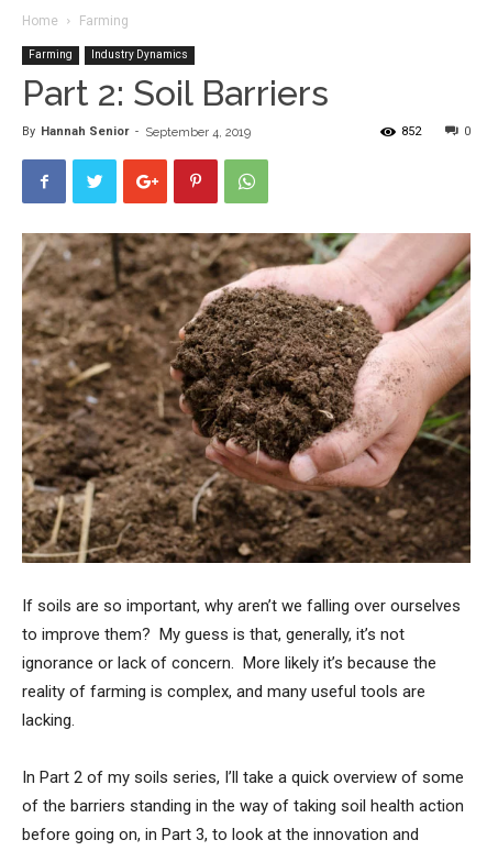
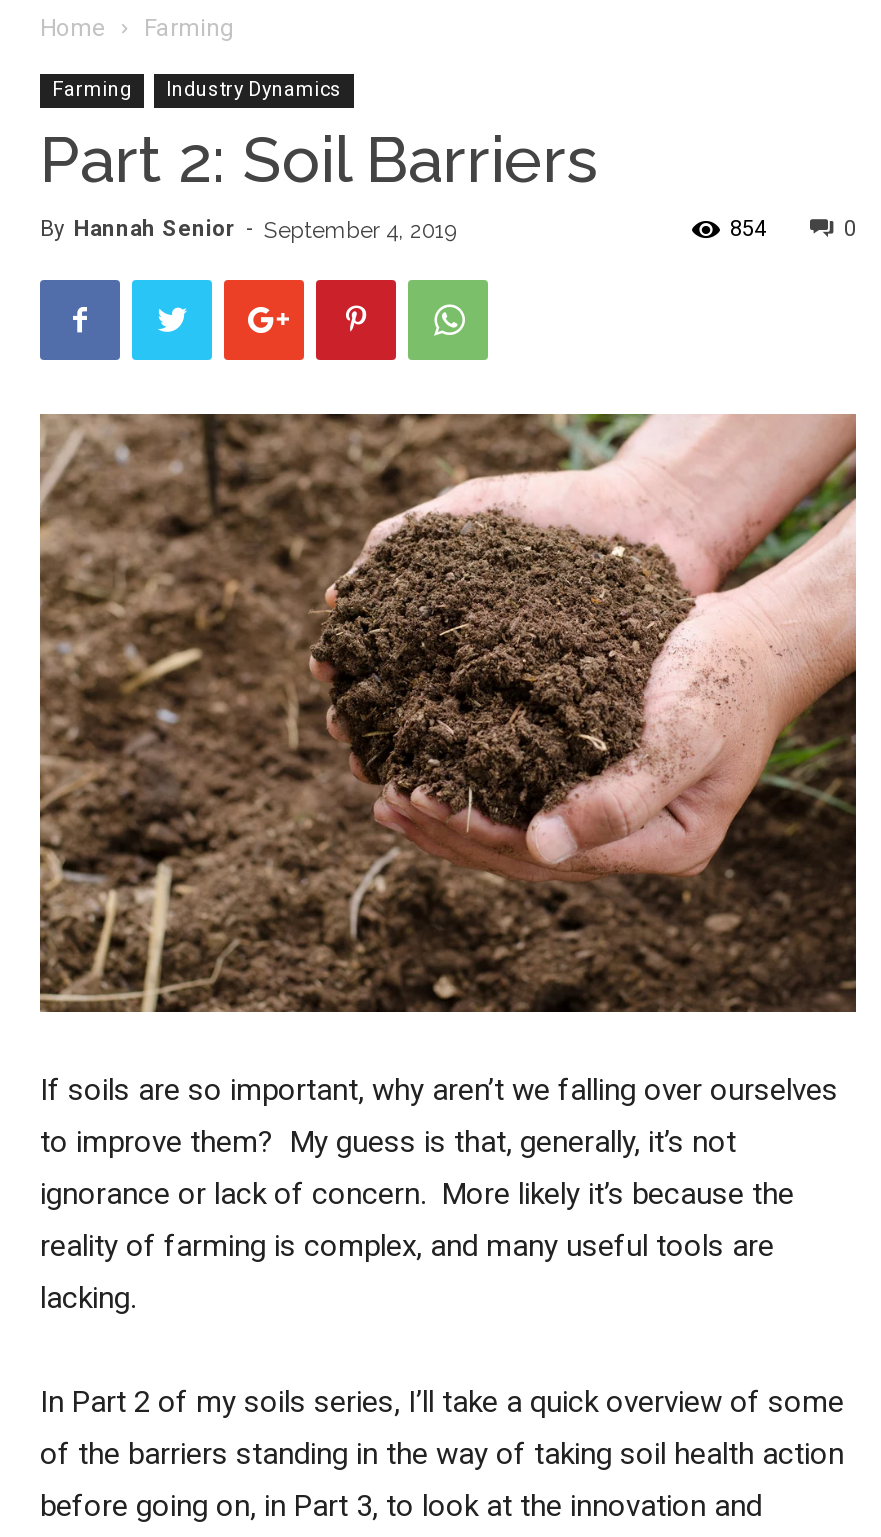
- 852
+ 854
